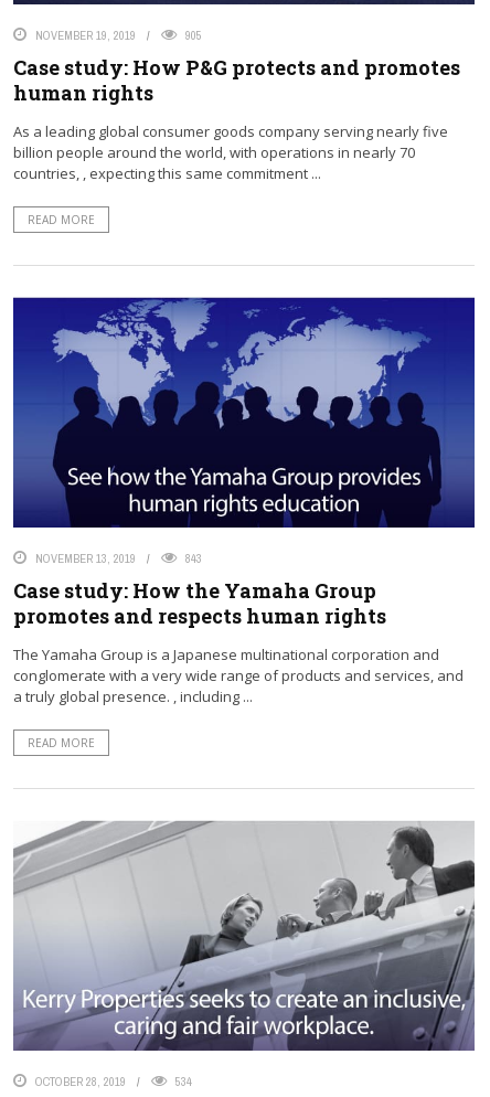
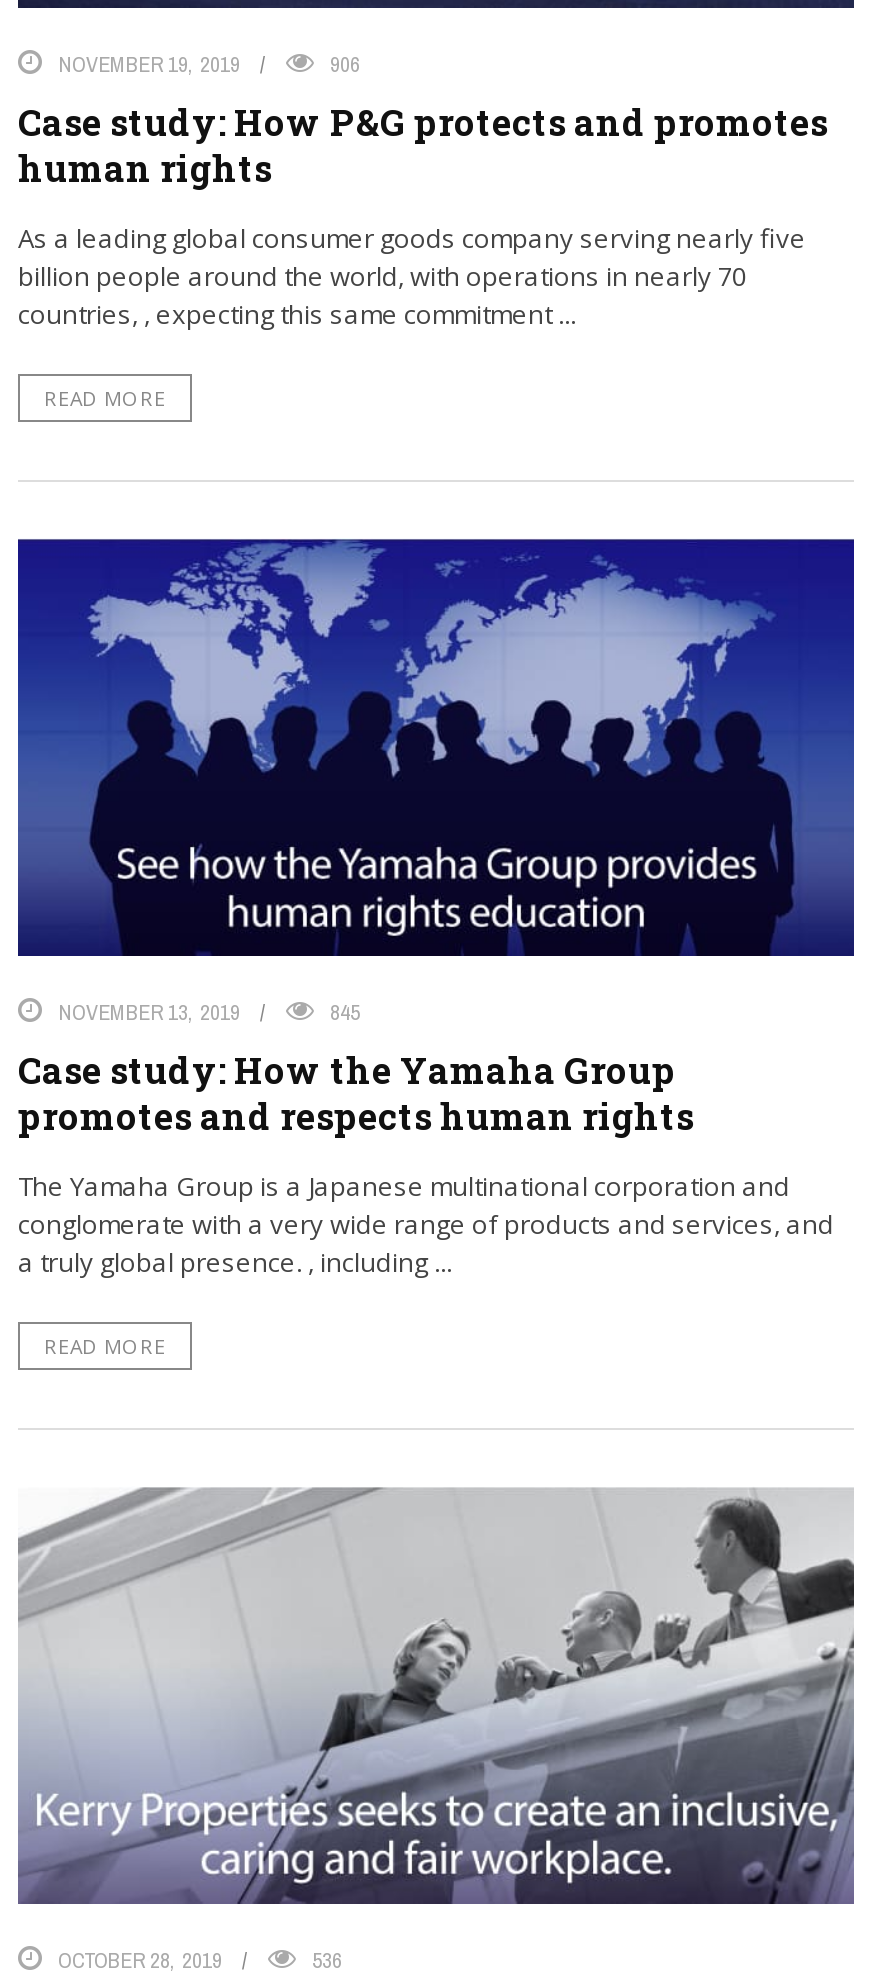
- 905
+ 906

- 843
+ 845

- 534
+ 536
